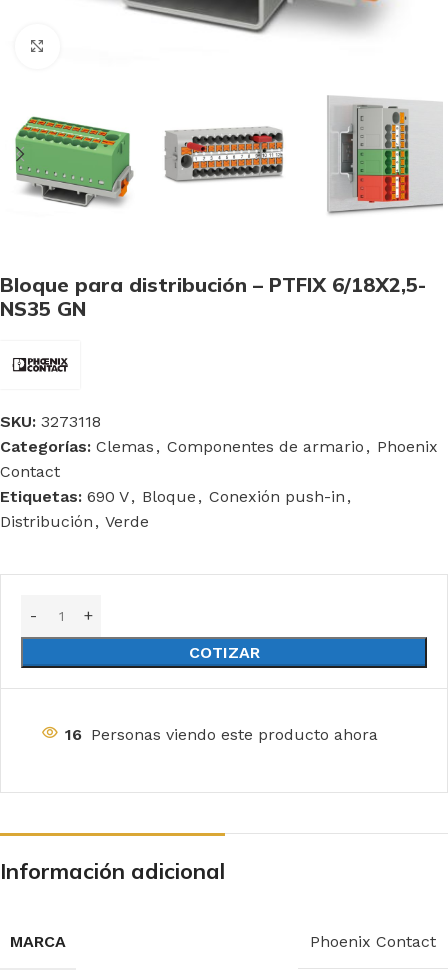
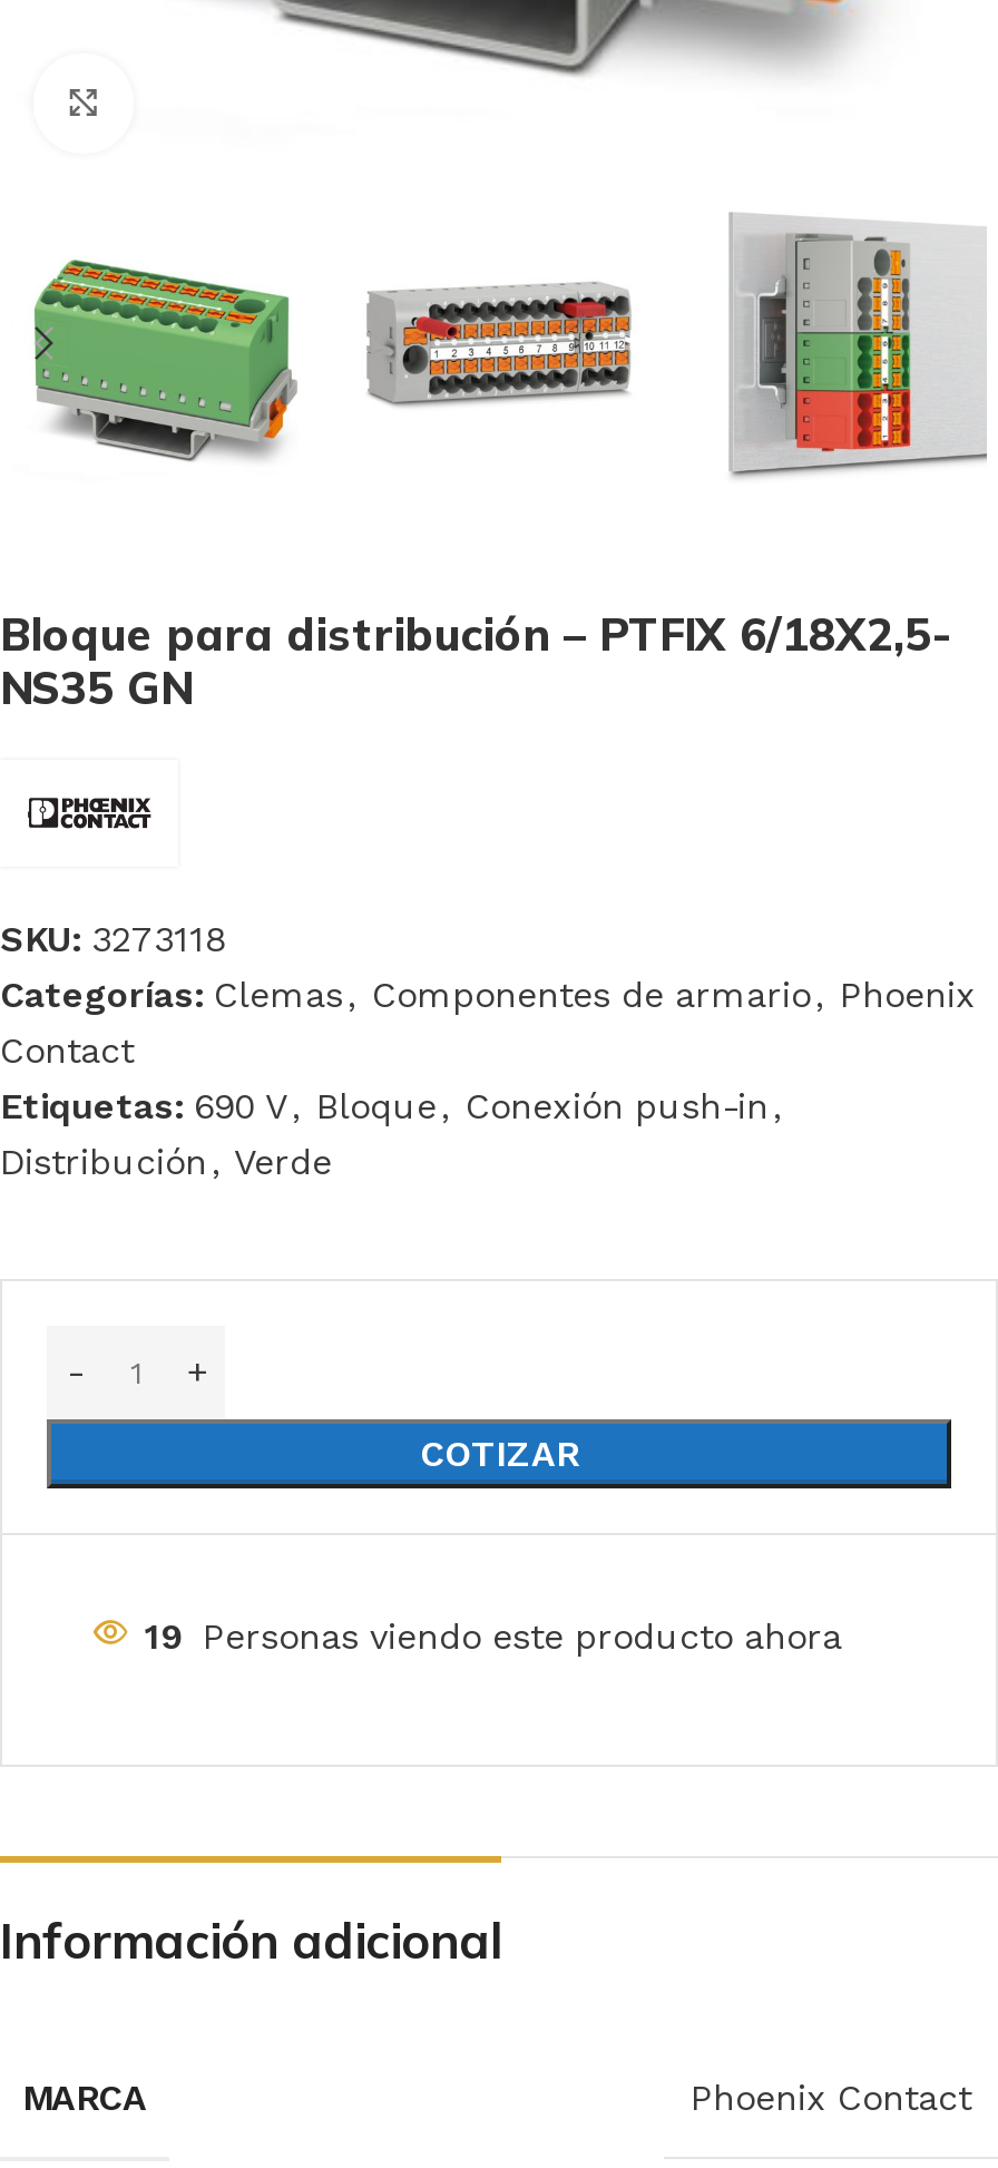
- 16 Personas viendo este producto ahora
+ 19 Personas viendo este producto ahora
